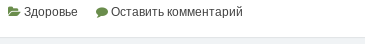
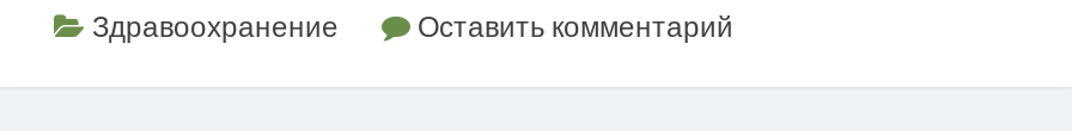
- Здоровье
+ Здравоохранение
